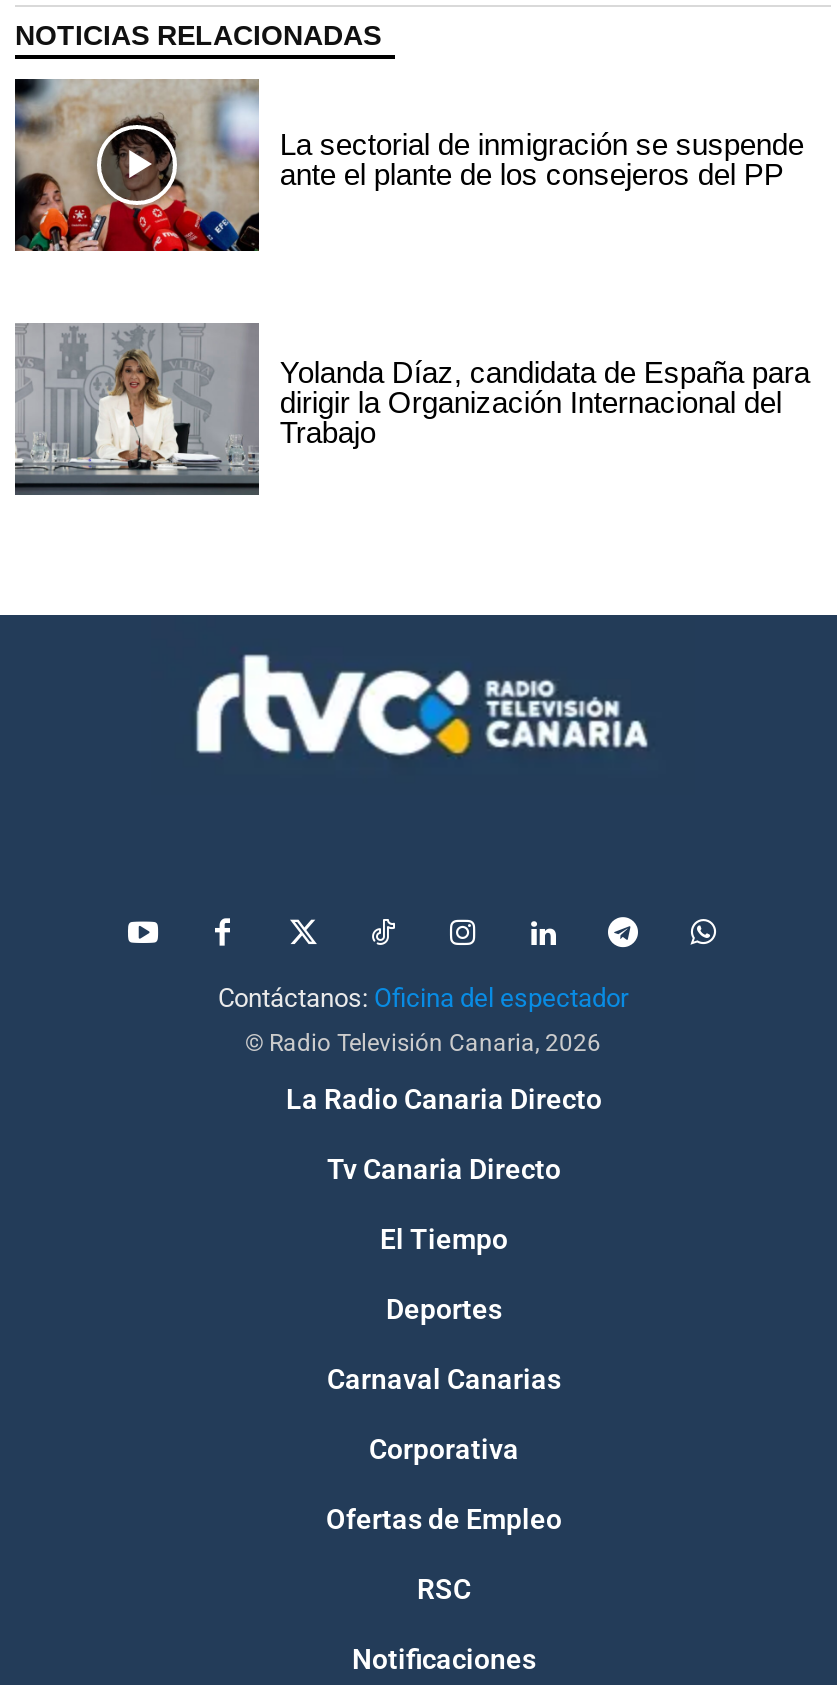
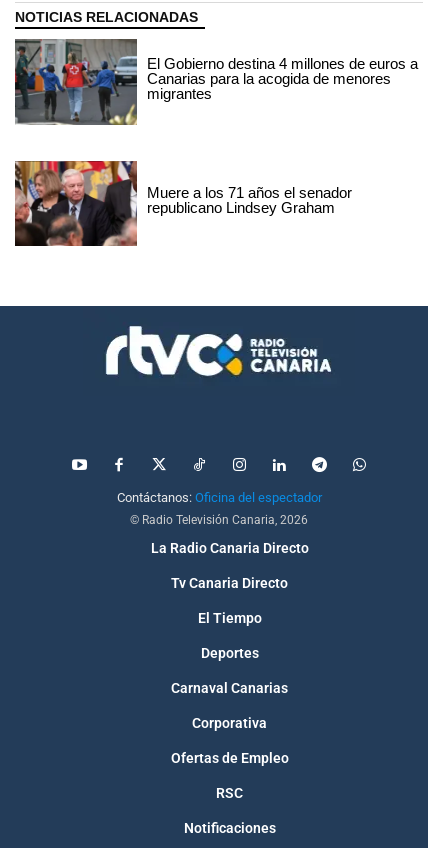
- [image]
- La sectorial de inmigración se suspende
- ante el plante de los consejeros del PP
+ [image]
+ El Gobierno destina 4 millones de euros a
+ Canarias para la acogida de menores
+ migrantes

- [image]
- Yolanda Díaz, candidata de España para
- dirigir la Organización Internacional del
- Trabajo
+ [image]
+ Muere a los 71 años el senador
+ republicano Lindsey Graham
